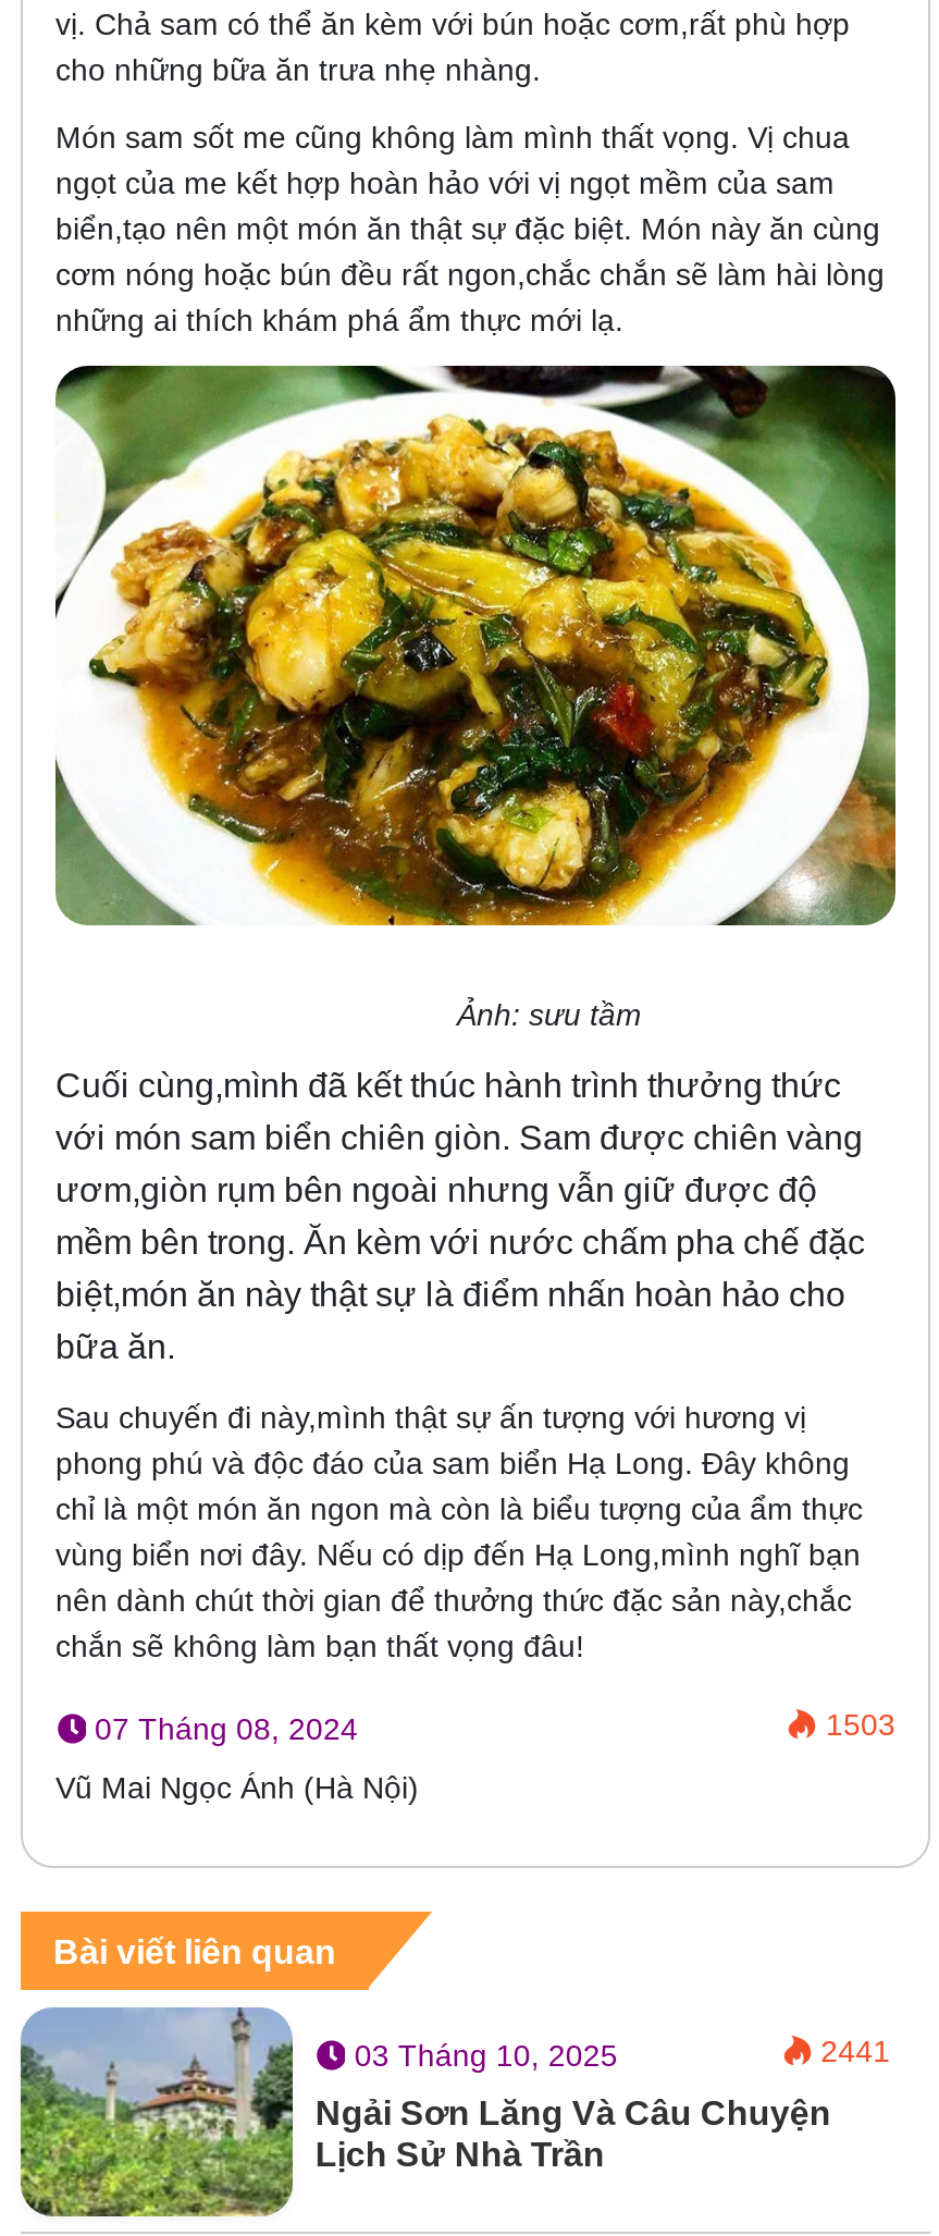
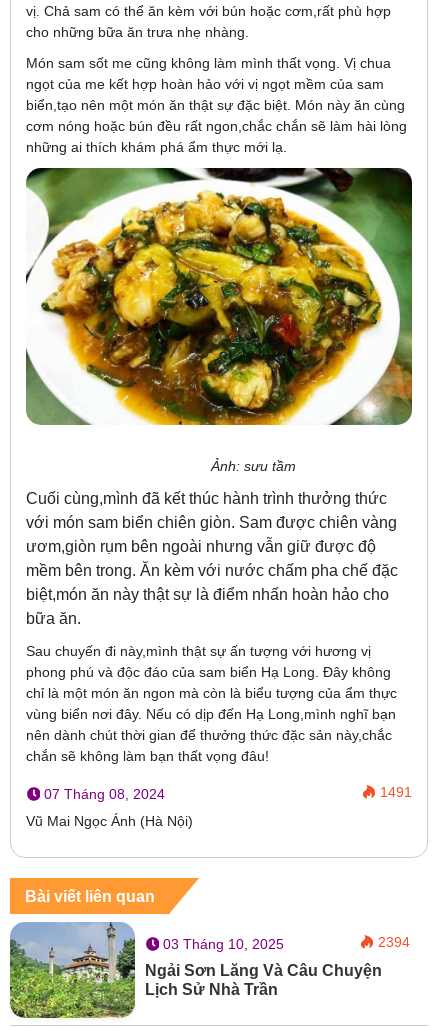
- 1503
+ 1491

- 2441
+ 2394
